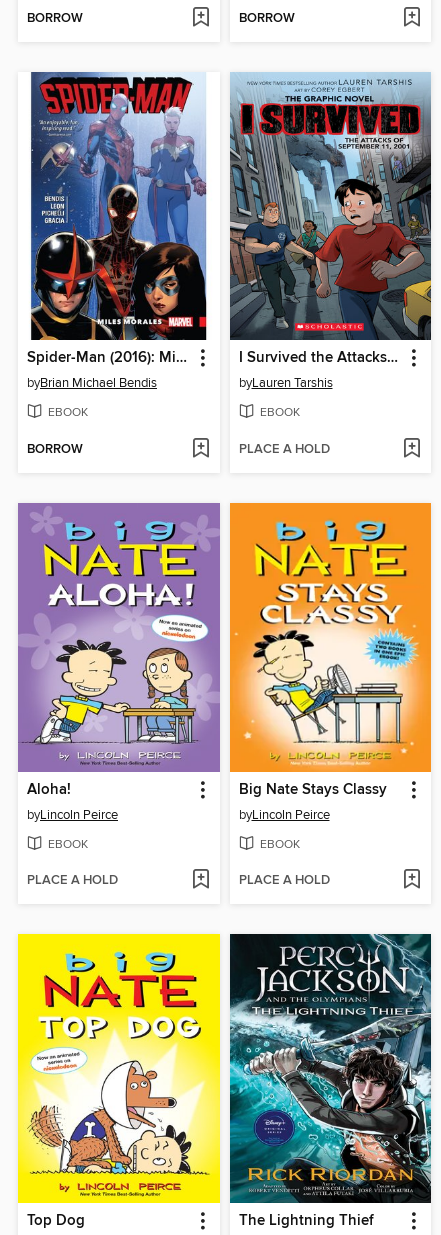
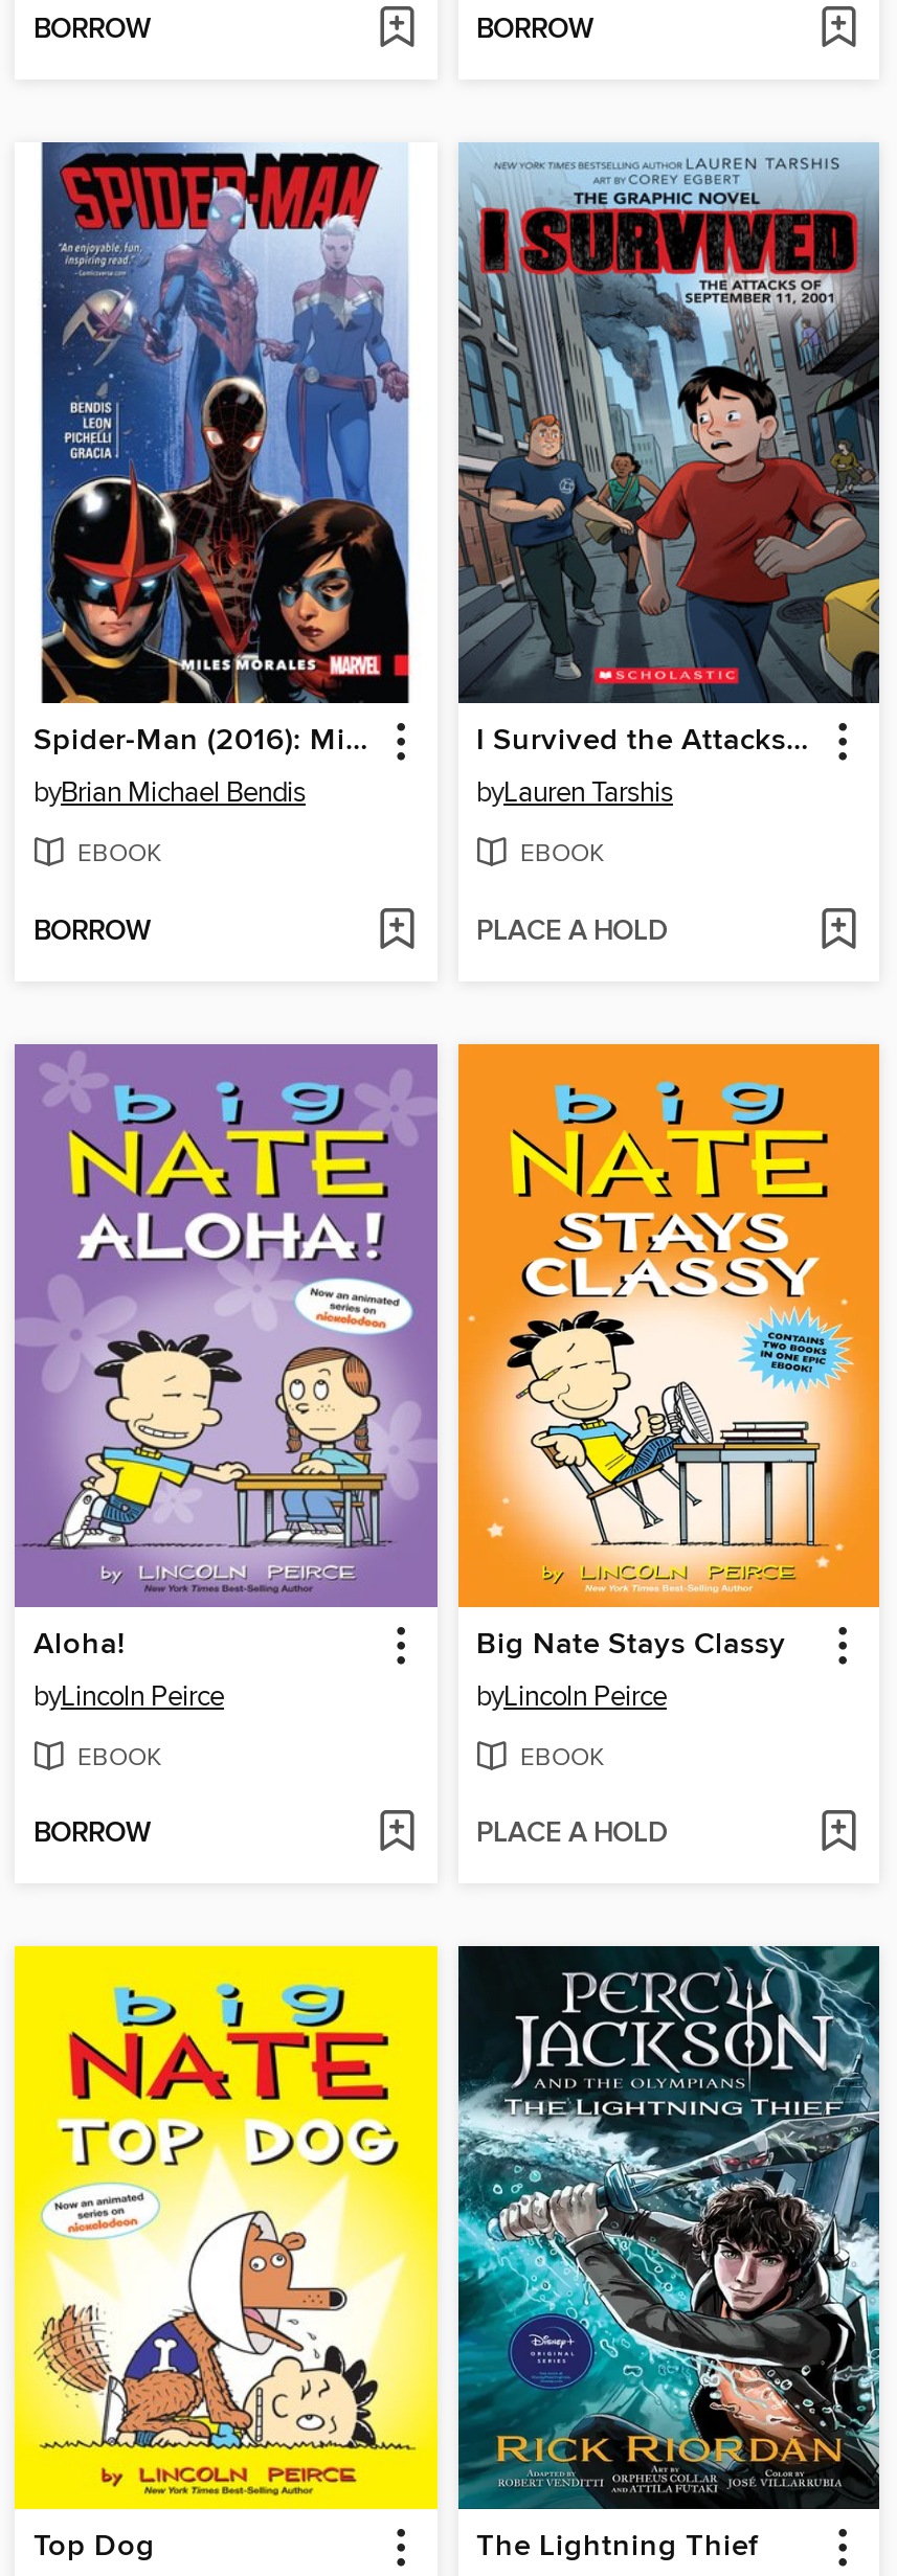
- PLACE A HOLD
+ BORROW
